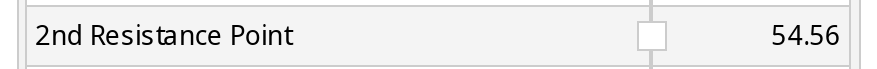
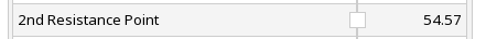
- 54.56
+ 54.57
